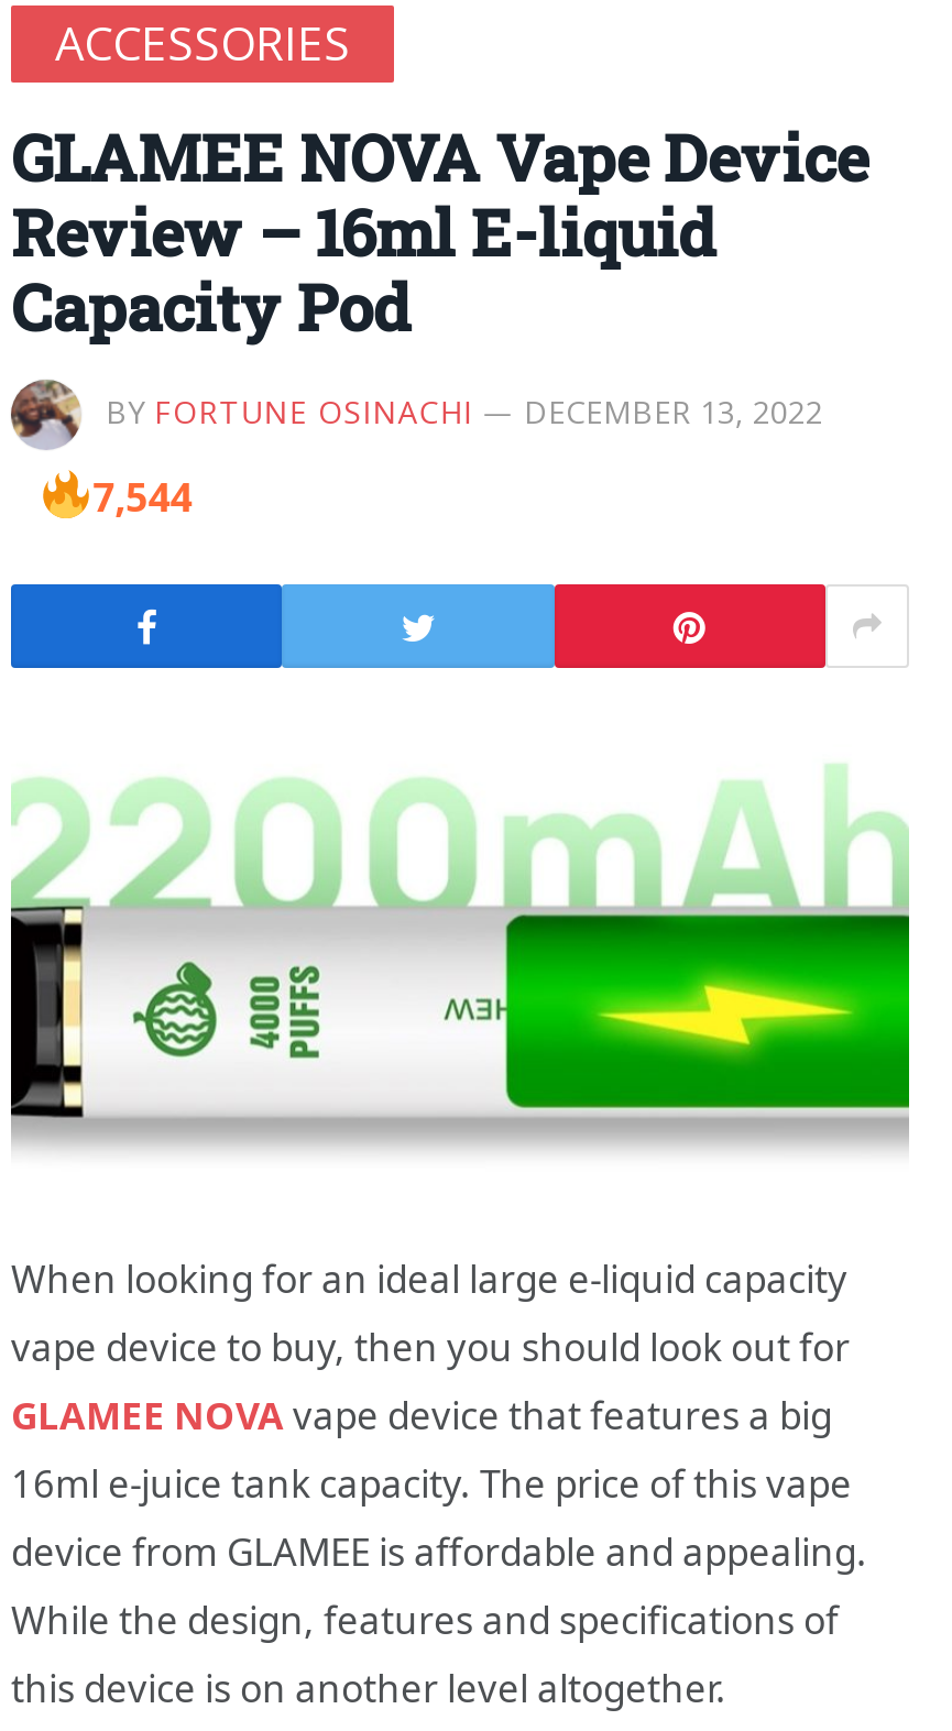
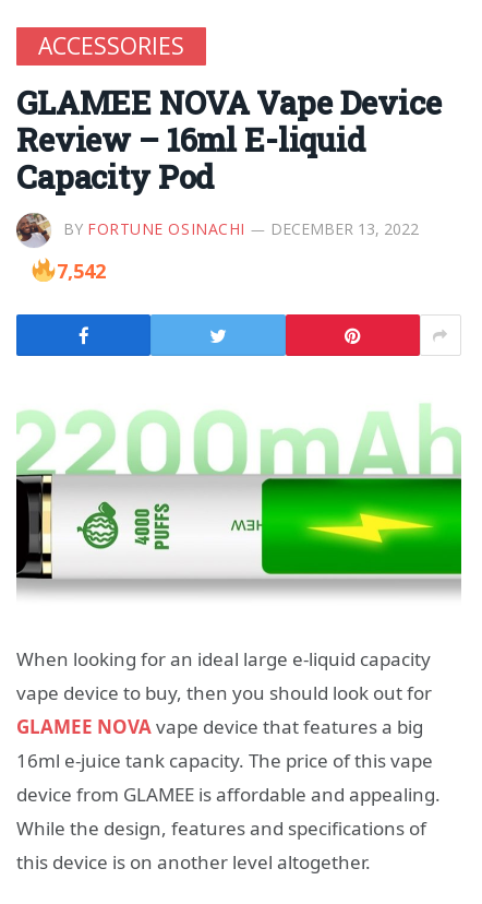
- 7,544
+ 7,542
